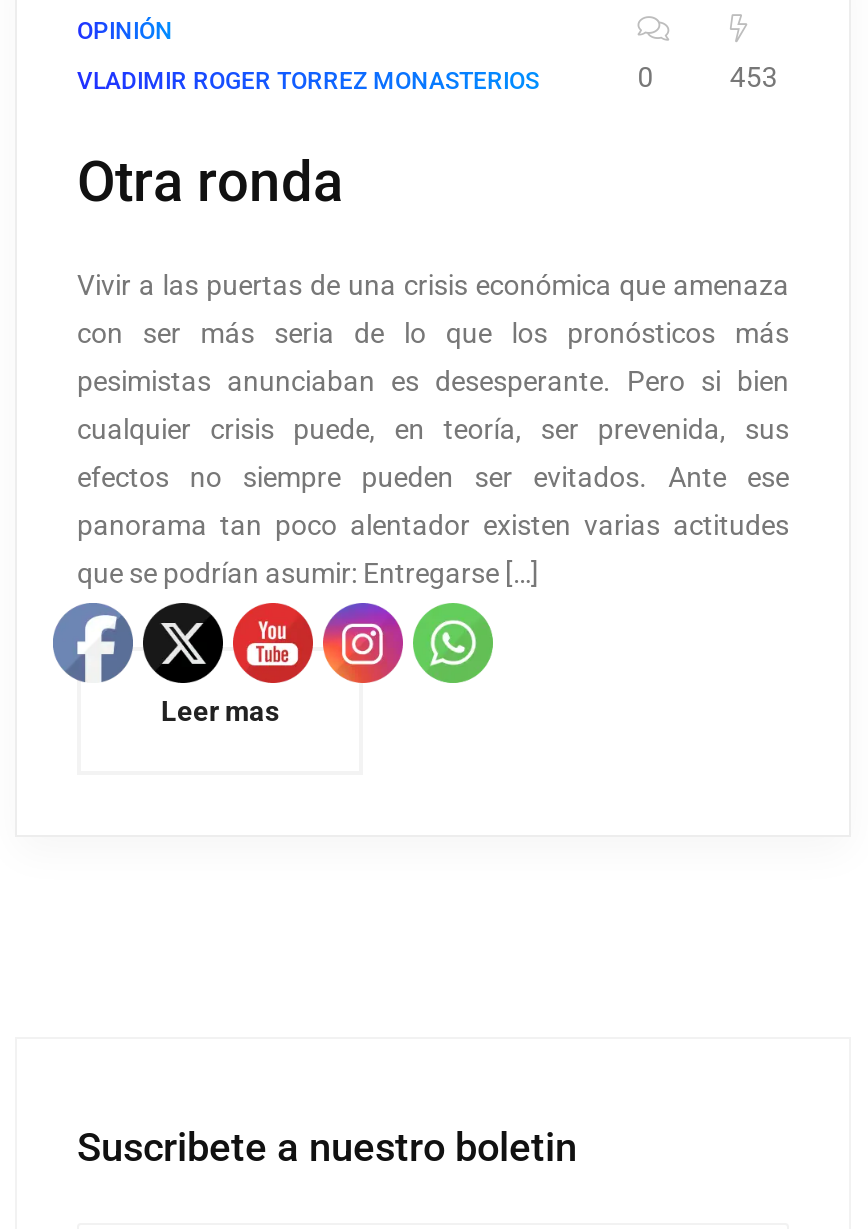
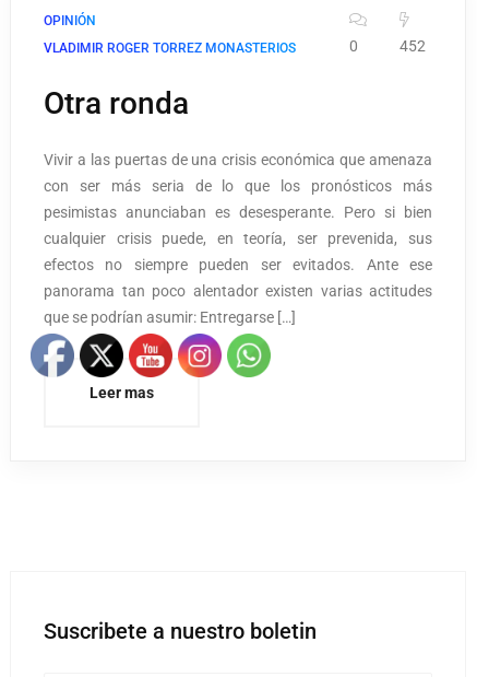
- 453
+ 452
